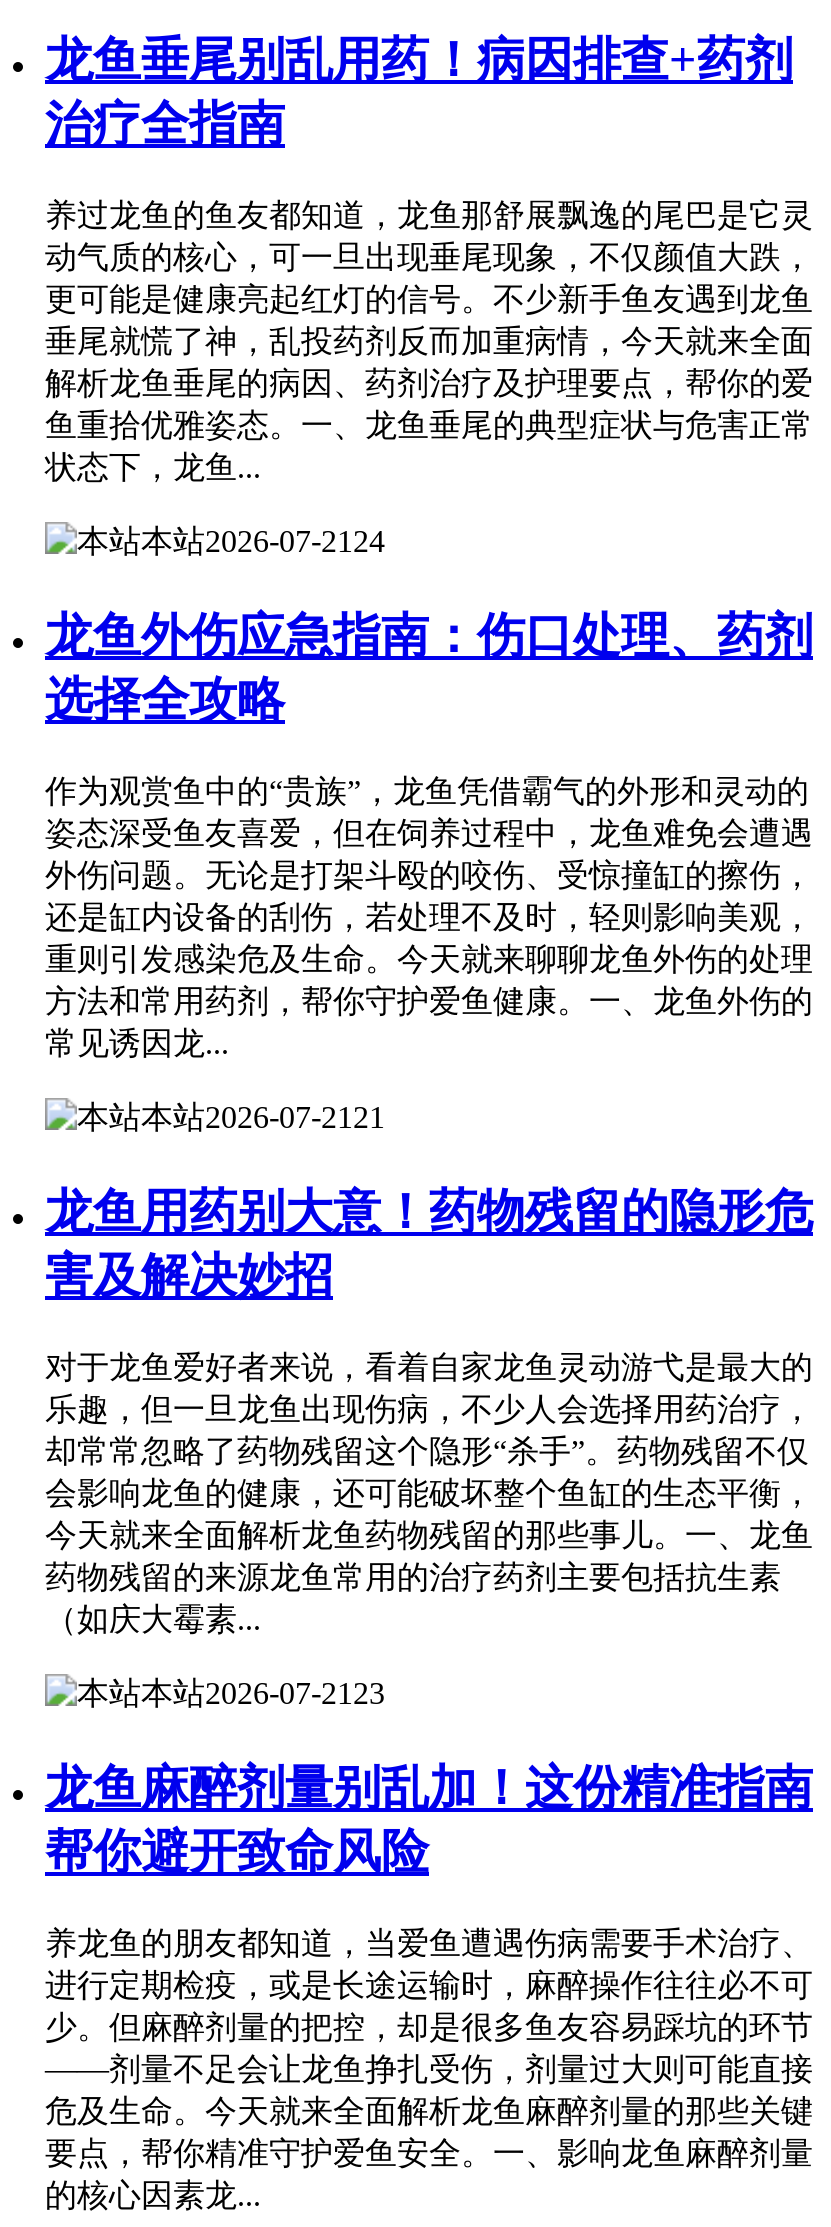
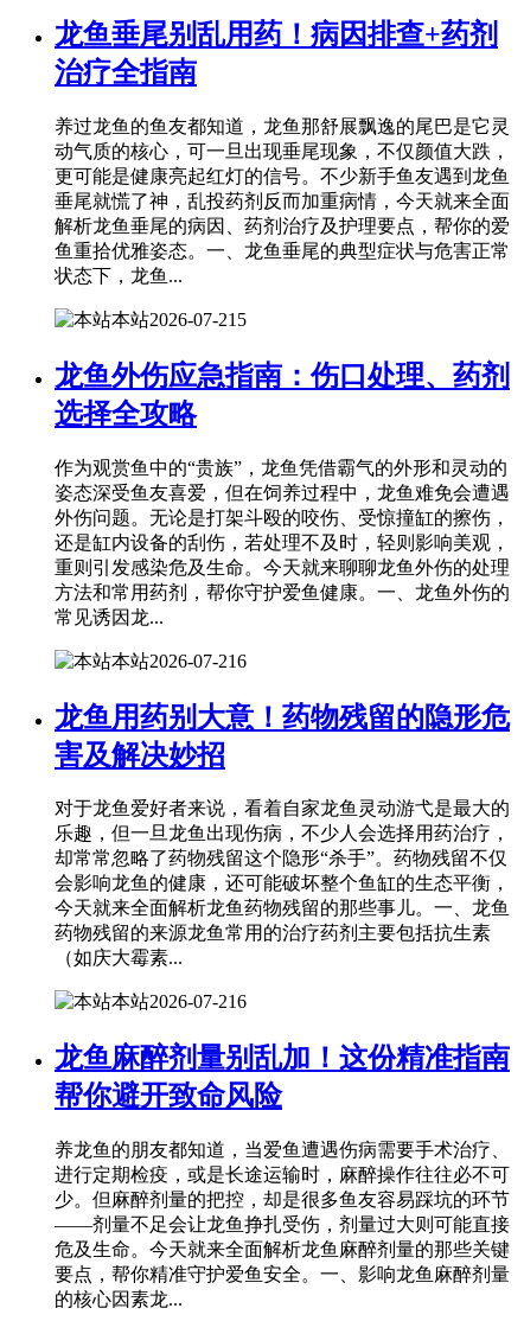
- 本站2026-07-21 24
+ 本站2026-07-21 5

- 本站2026-07-21 21
+ 本站2026-07-21 6

- 本站2026-07-21 23
+ 本站2026-07-21 6
